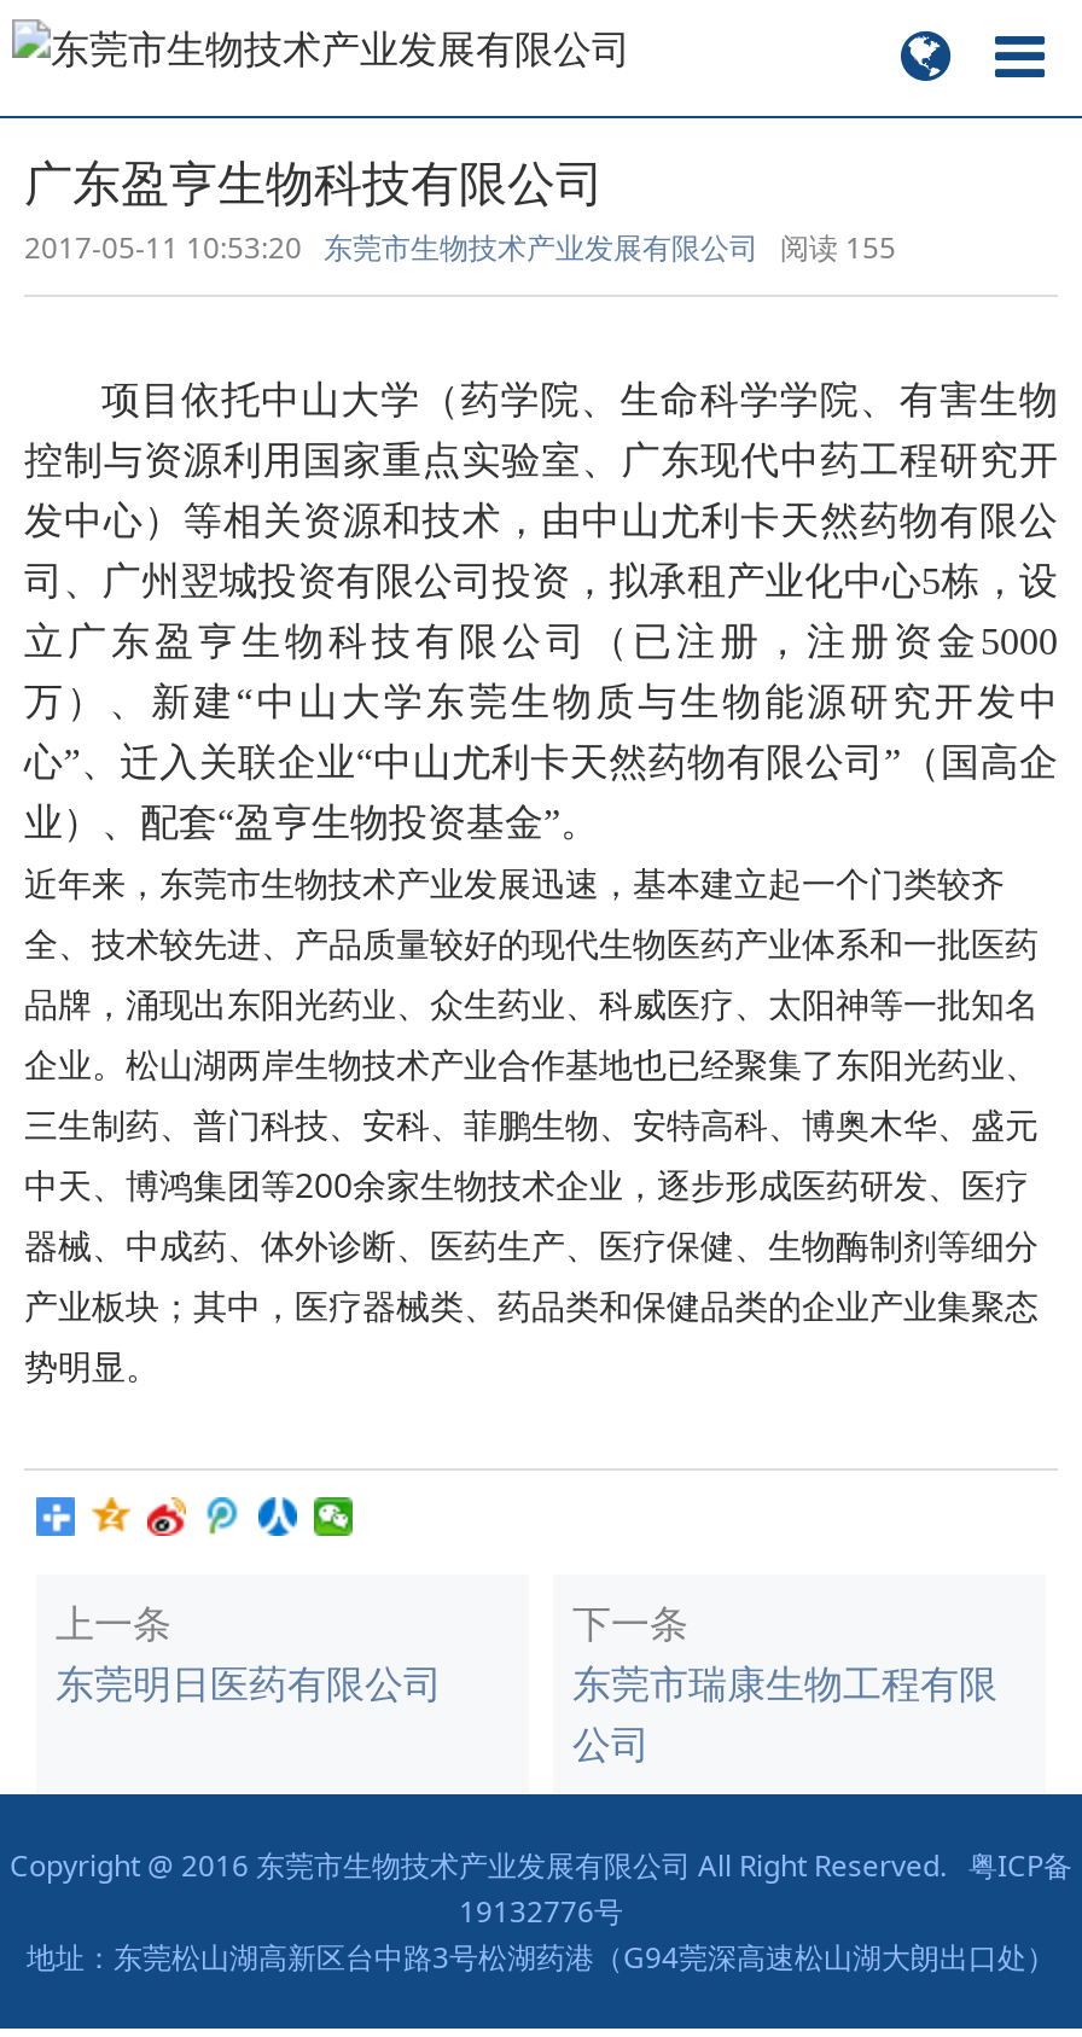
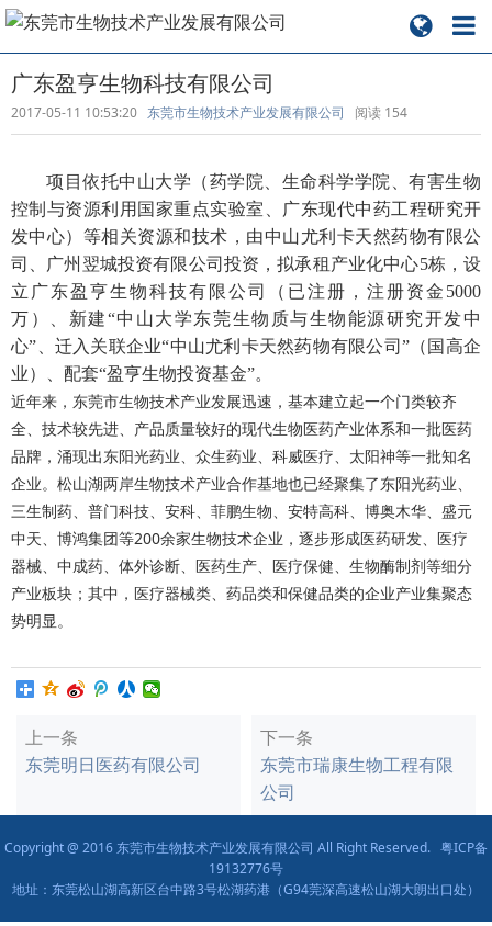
- 2017-05-11 10:53:20 东莞市生物技术产业发展有限公司 阅读155
+ 2017-05-11 10:53:20 东莞市生物技术产业发展有限公司 阅读154
